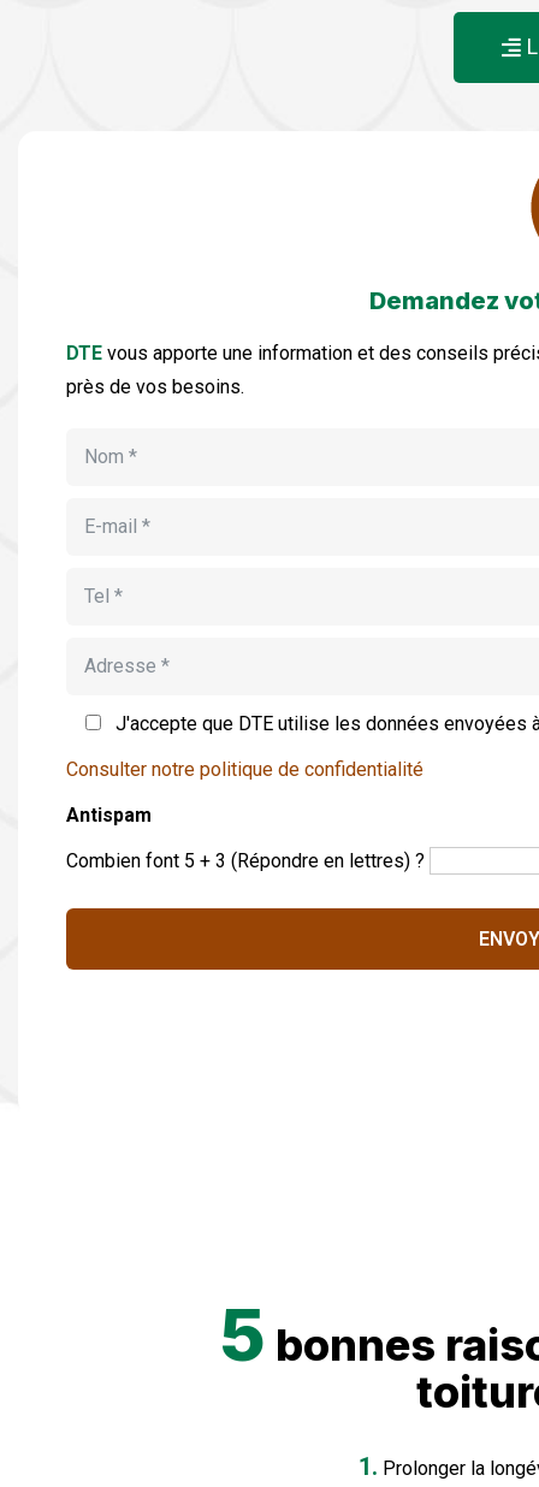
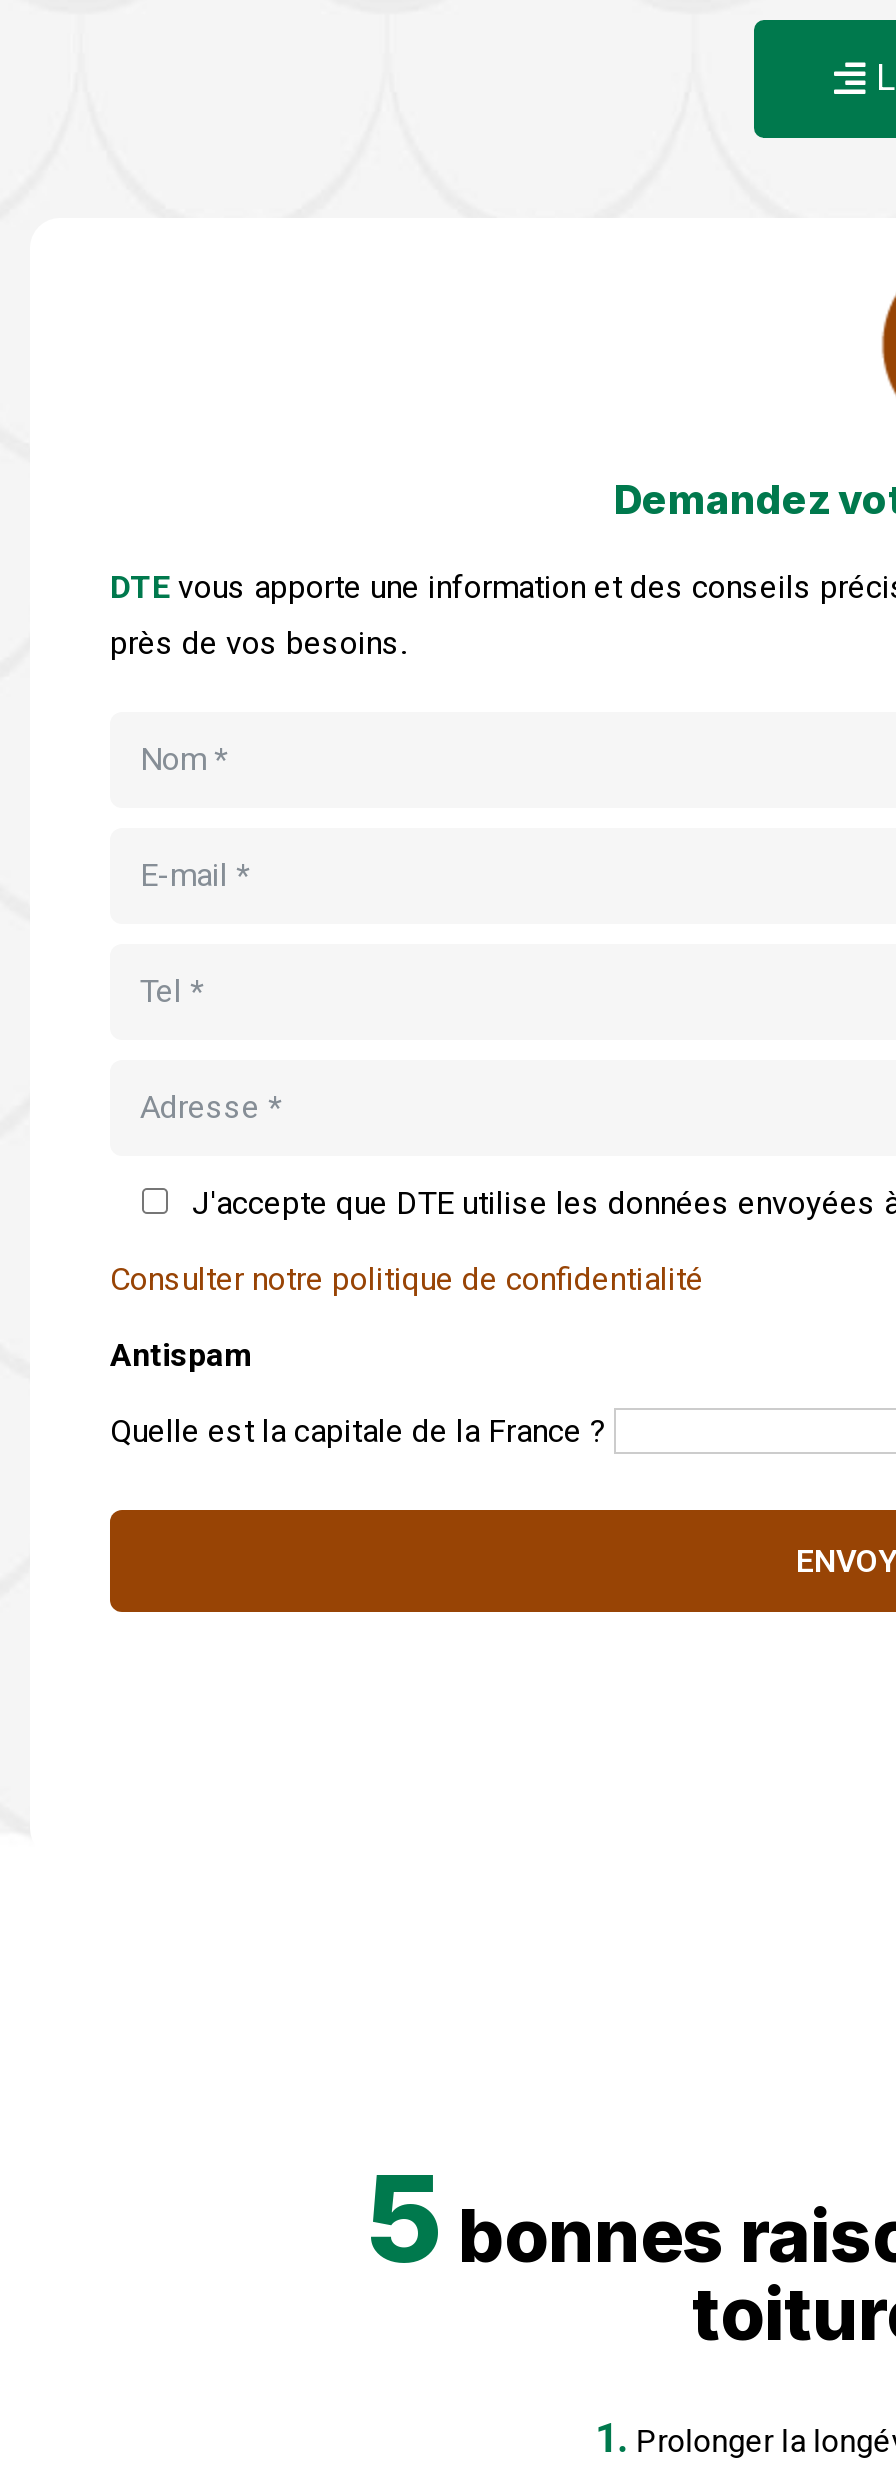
- Combien font 5 + 3 (Répondre en lettres) ?
+ Quelle est la capitale de la France ?
